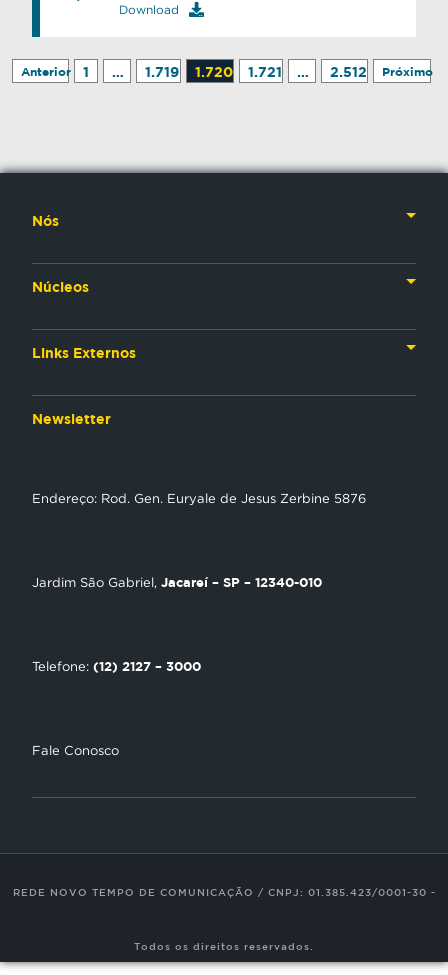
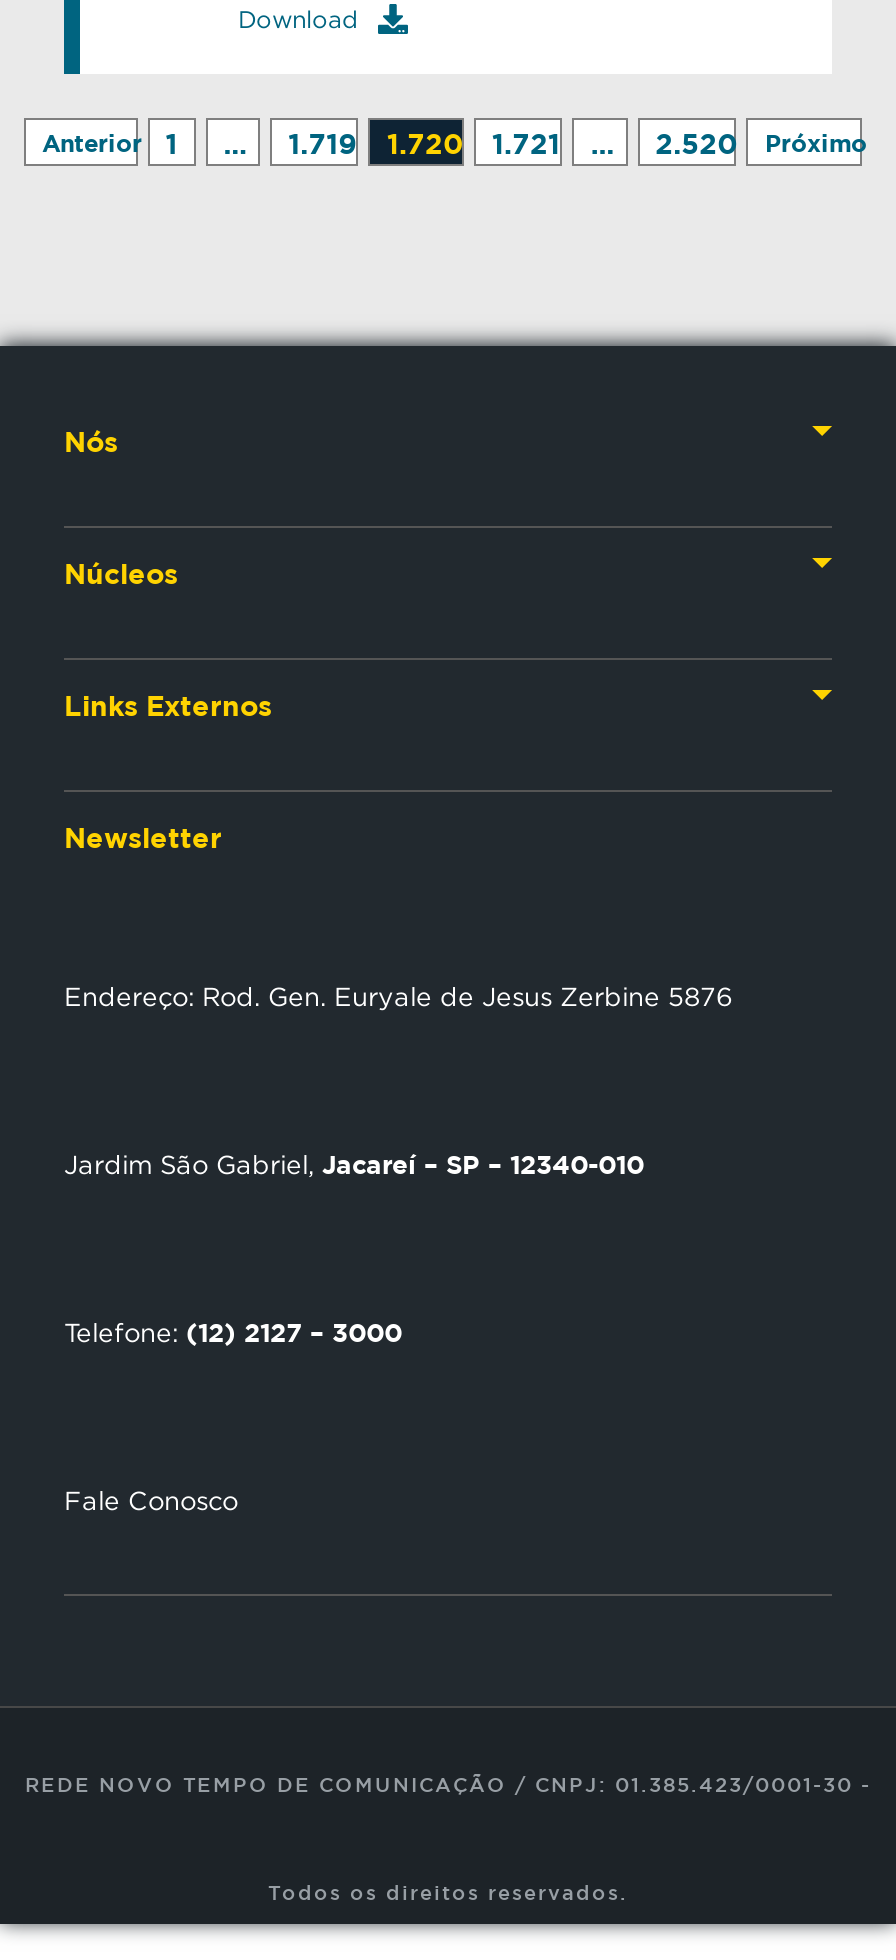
- 2.512
+ 2.520
